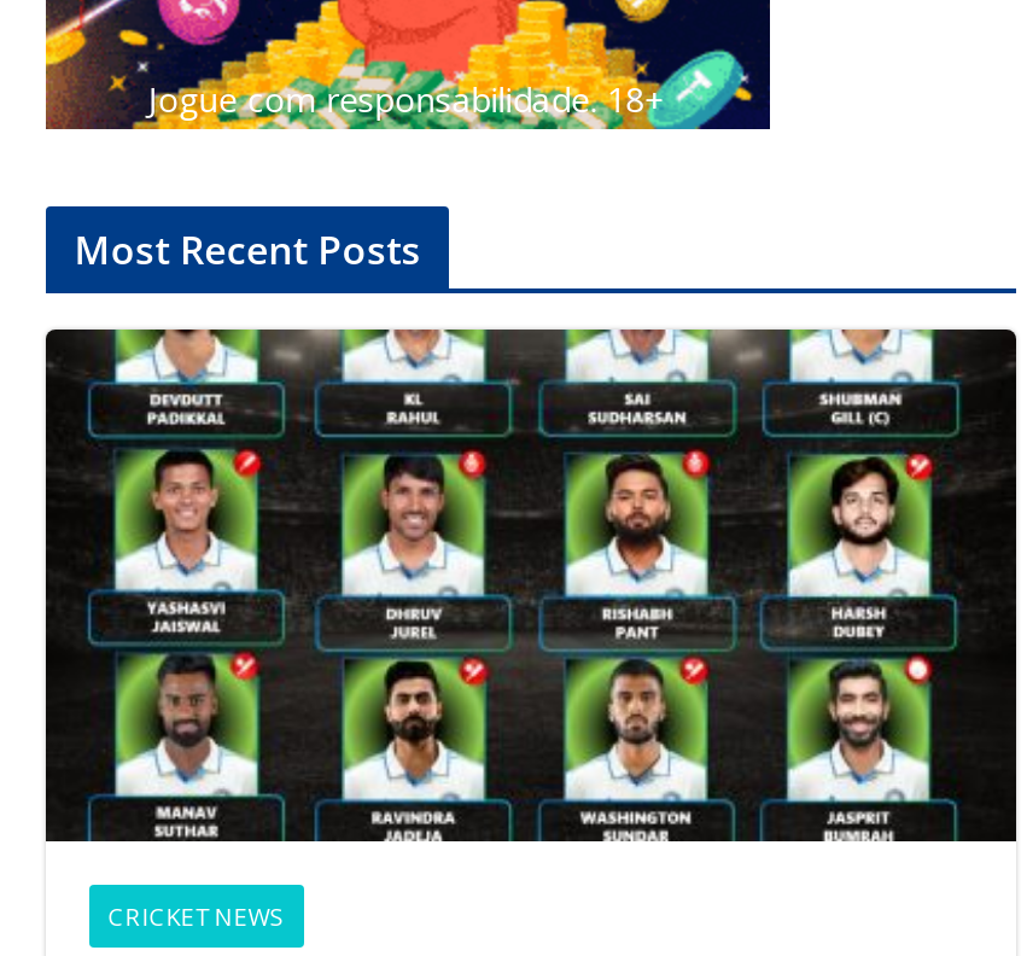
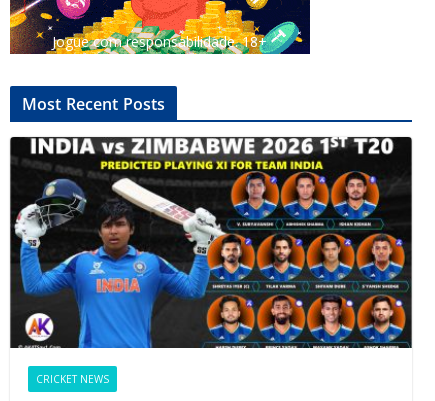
- [image]
+ [image]
